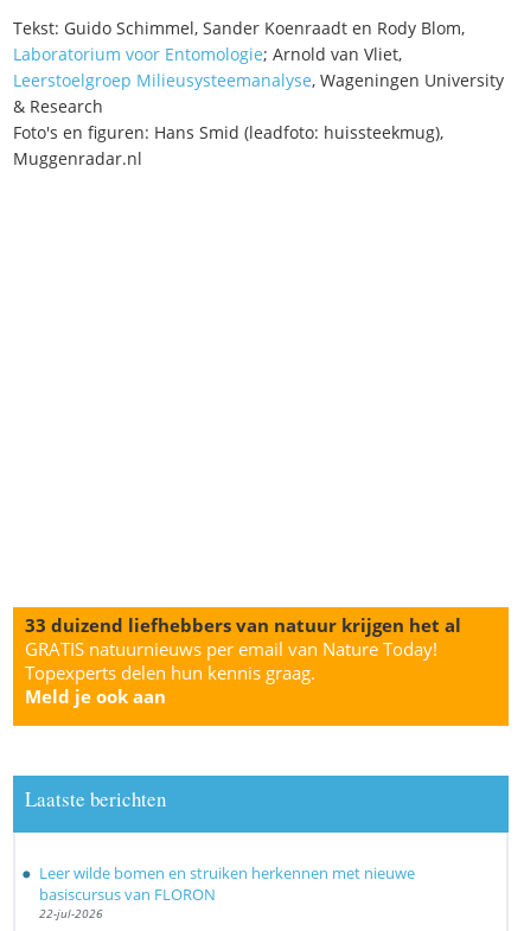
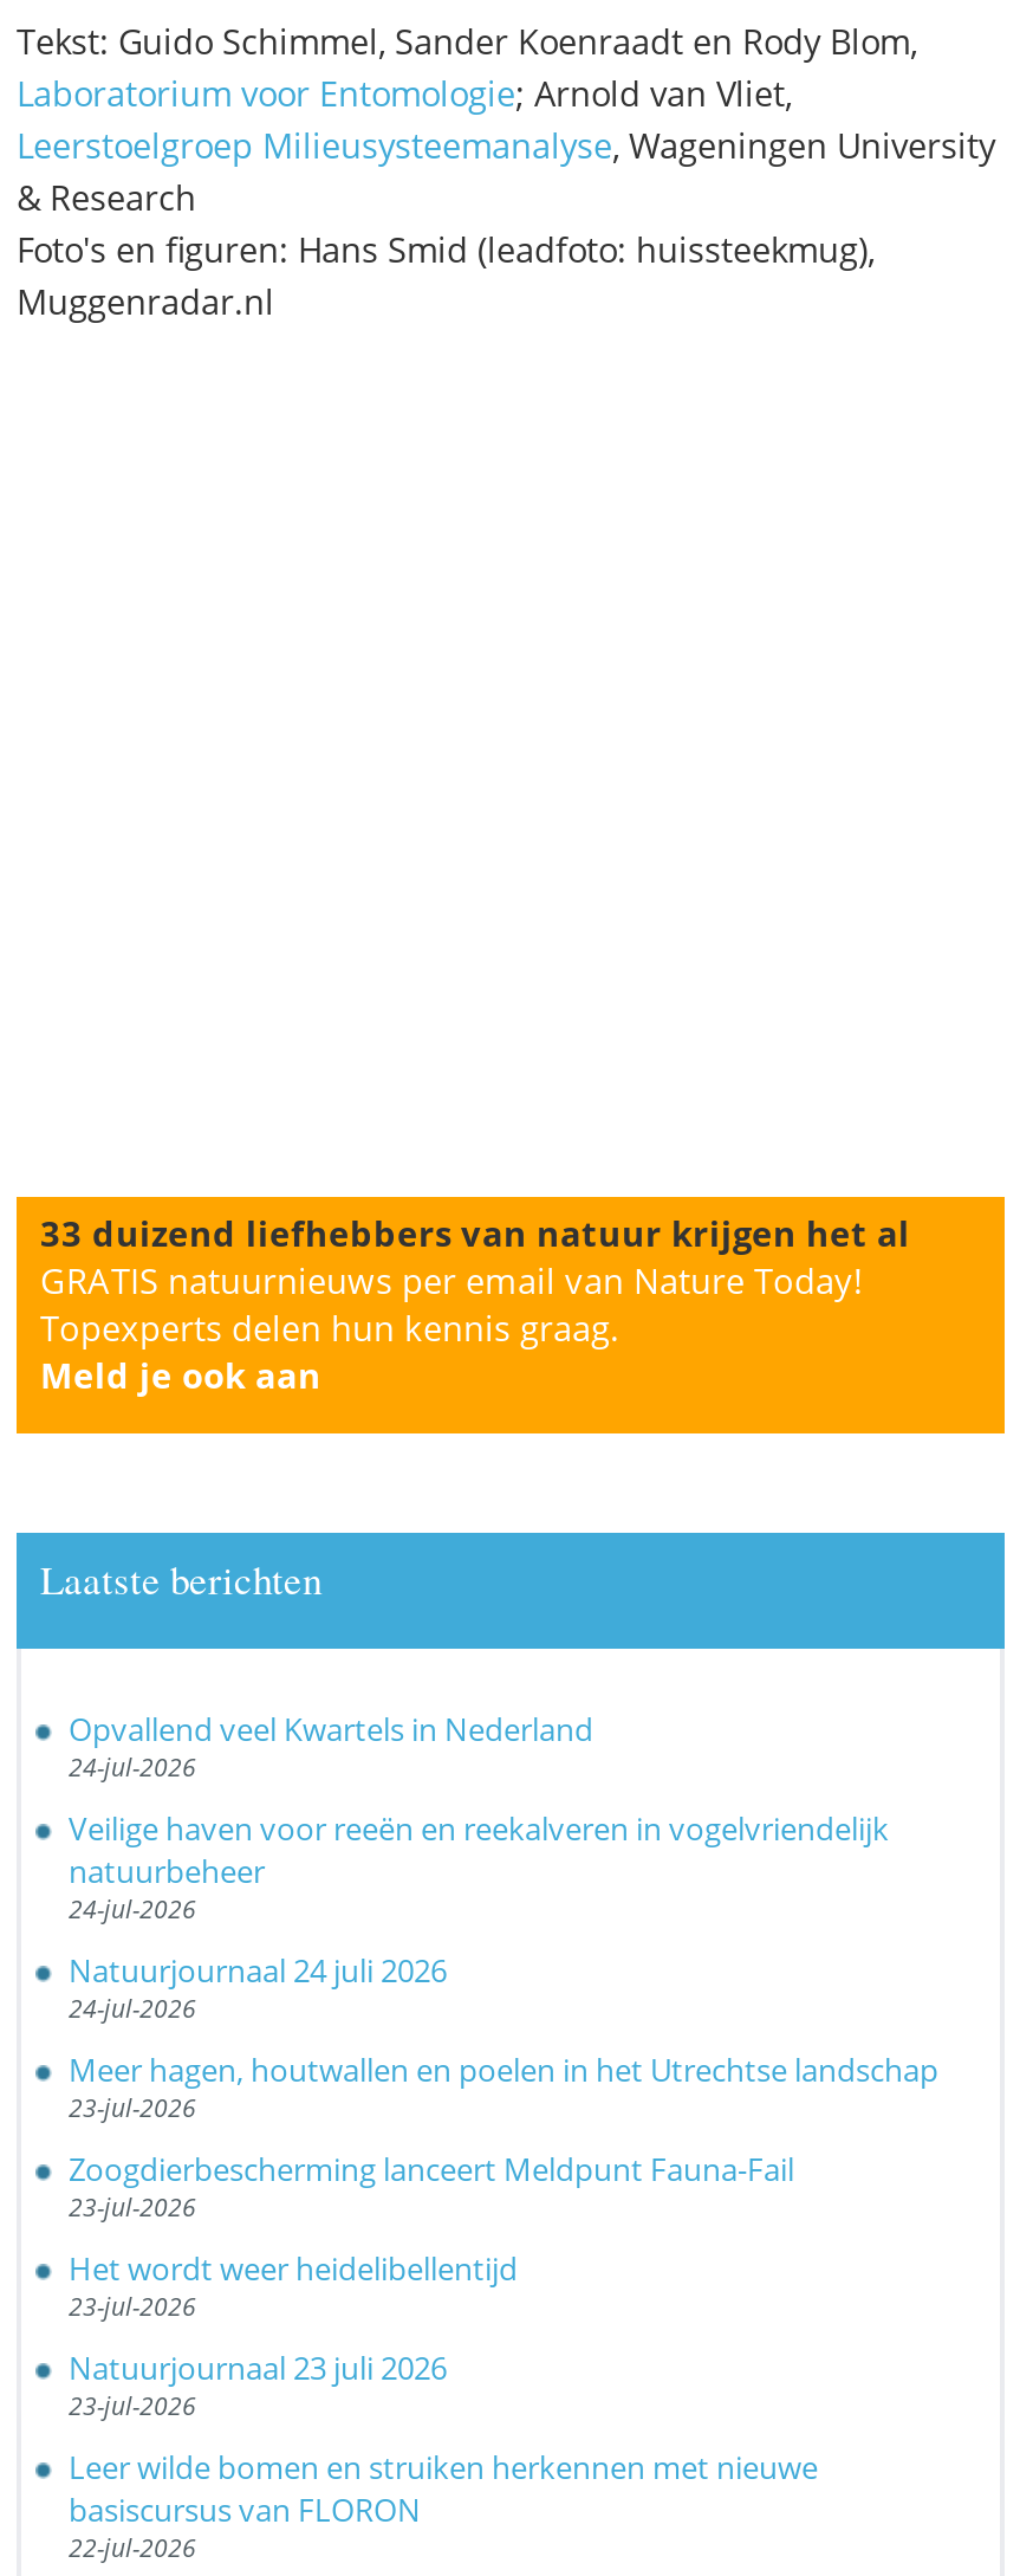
+ Opvallend veel Kwartels in Nederland
+ 24-jul-2026
+ Veilige haven voor reeën en reekalveren in vogelvriendelijk
+ natuurbeheer
+ 24-jul-2026
+ Natuurjournaal 24 juli 2026
+ 24-jul-2026
+ Meer hagen, houtwallen en poelen in het Utrechtse landschap
+ 23-jul-2026
+ Zoogdierbescherming lanceert Meldpunt Fauna-Fail
+ 23-jul-2026
+ Het wordt weer heidelibellentijd
+ 23-jul-2026
+ Natuurjournaal 23 juli 2026
+ 23-jul-2026
